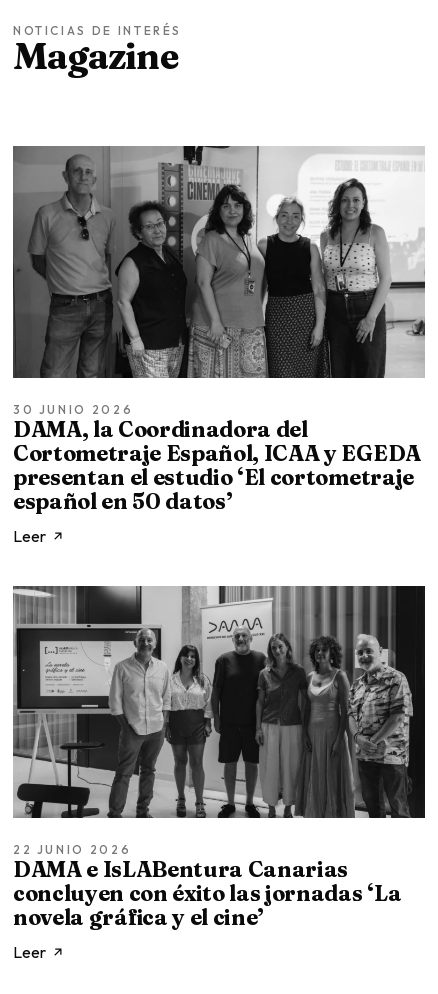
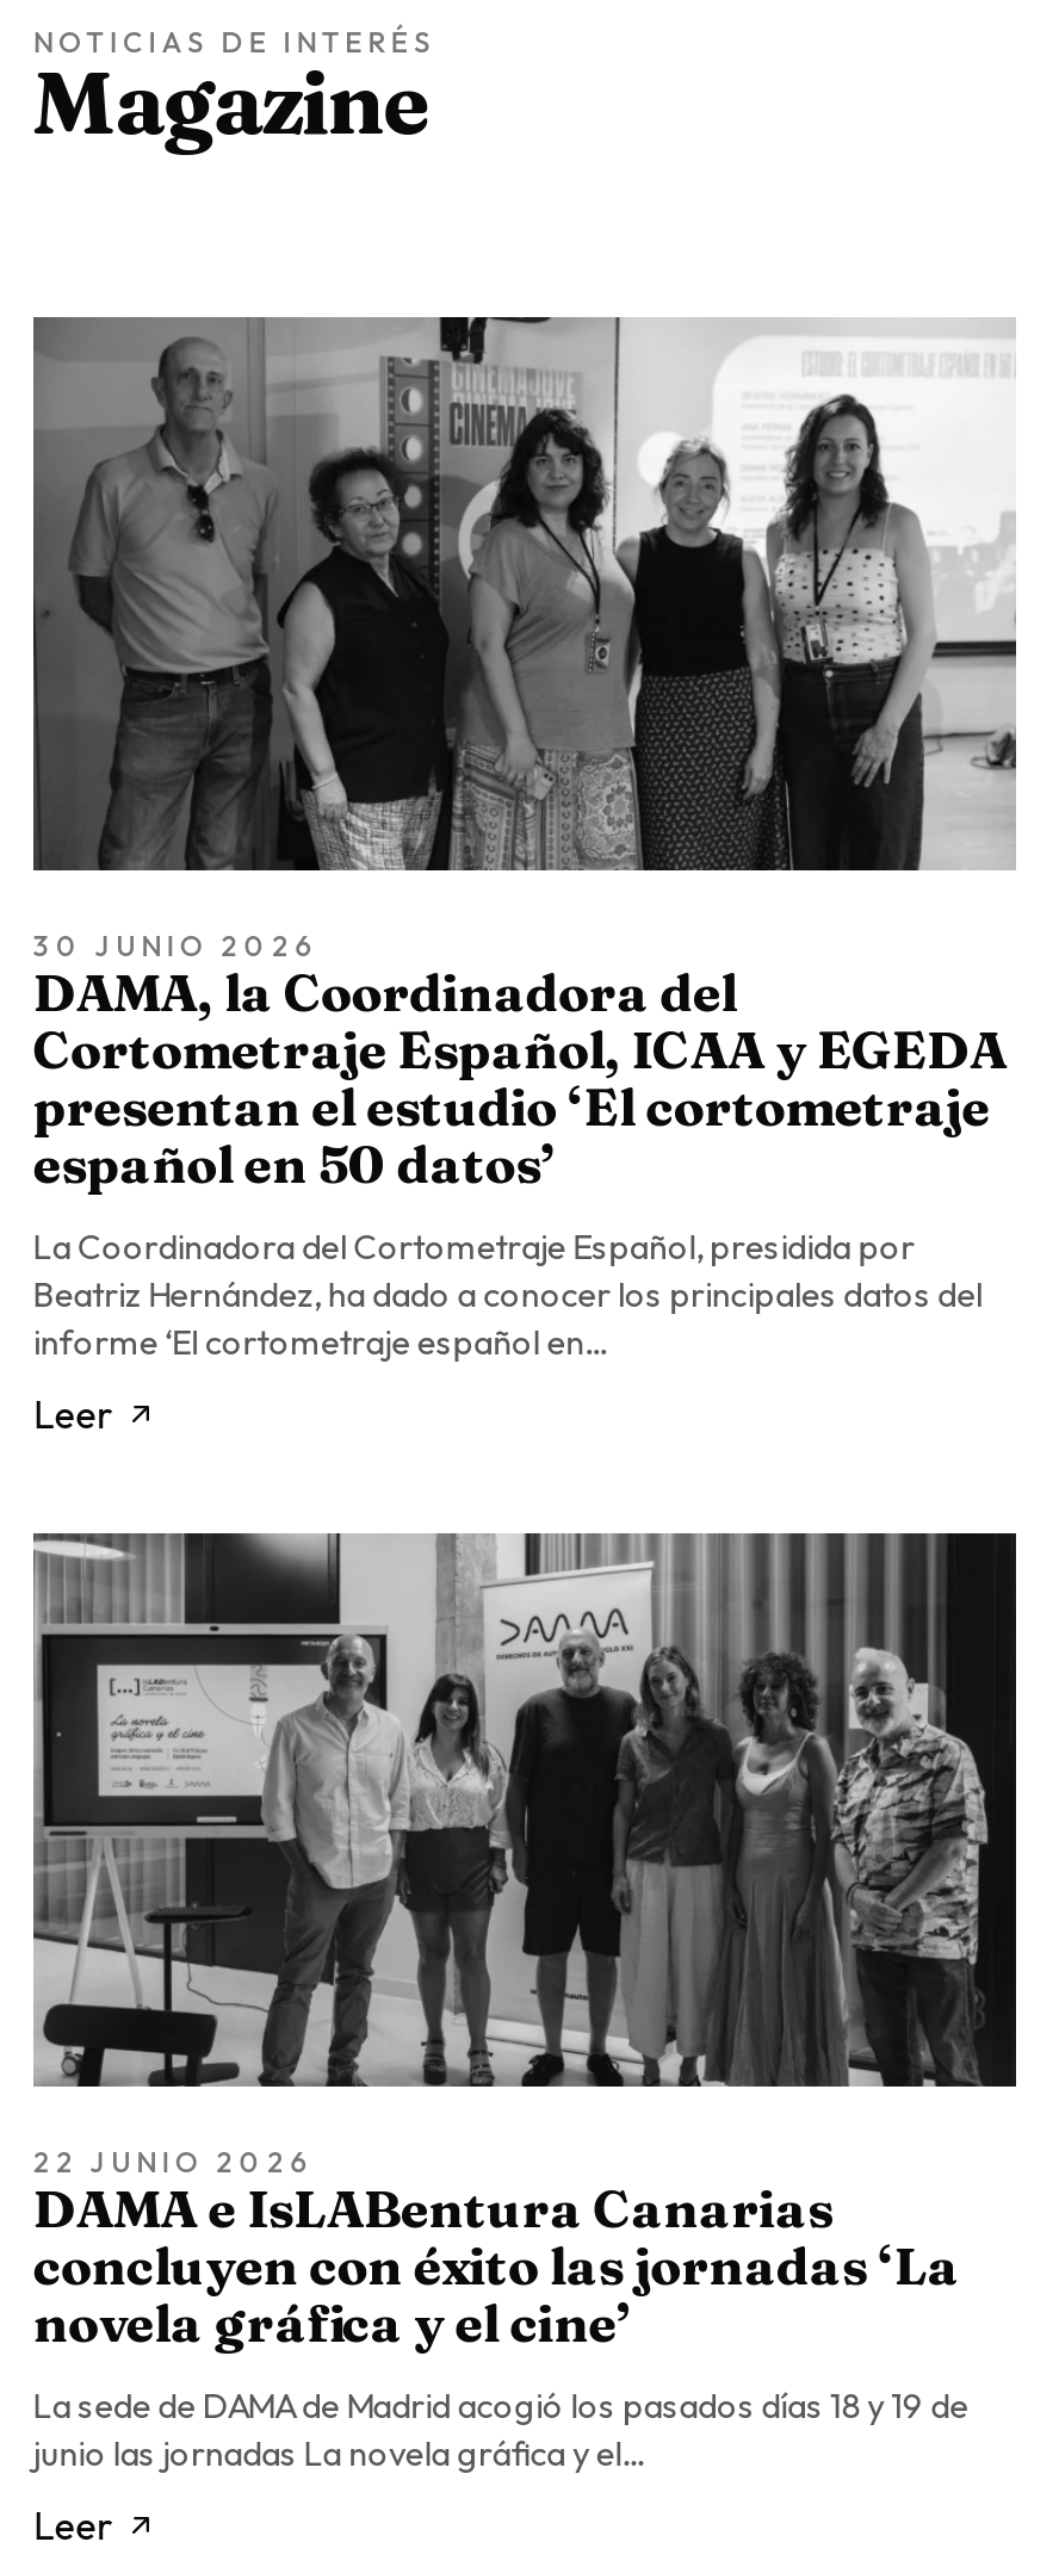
+ La Coordinadora del Cortometraje Español, presidida por
+ Beatriz Hernández, ha dado a conocer los principales datos del
+ informe ‘El cortometraje español en…

+ La sede de DAMA de Madrid acogió los pasados días 18 y 19 de
+ junio las jornadas La novela gráfica y el…
